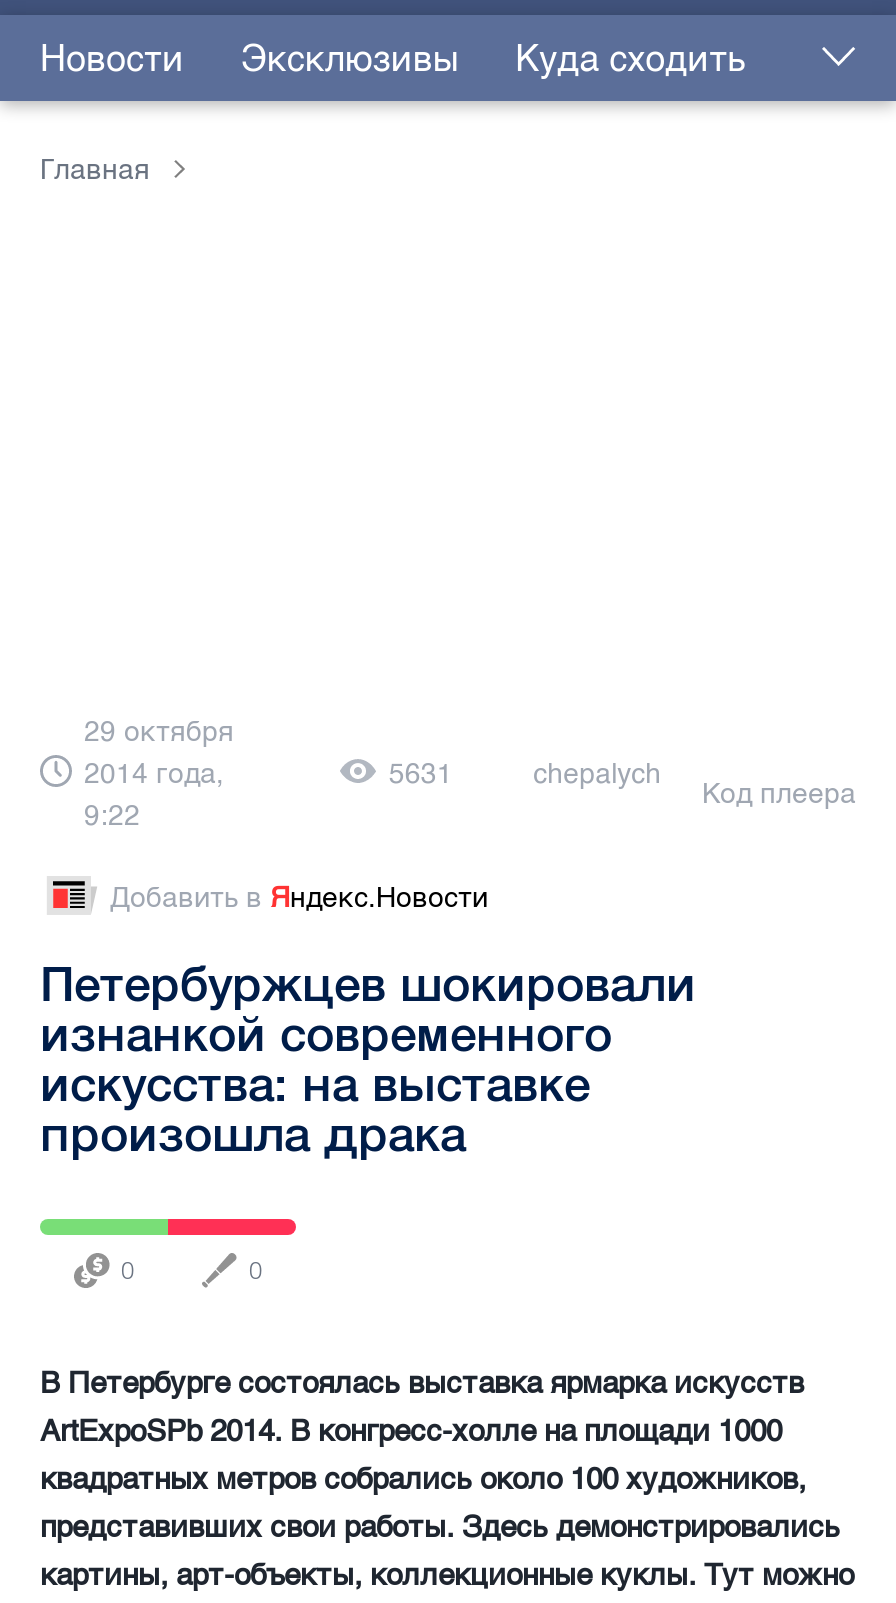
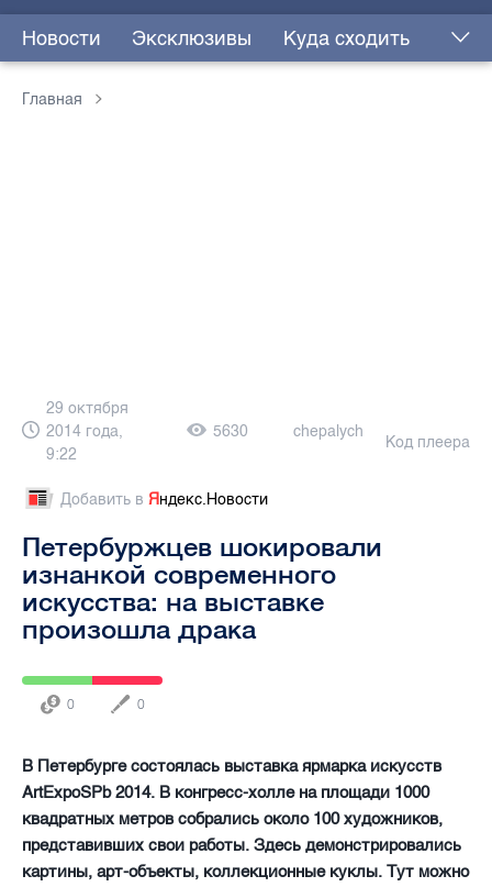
- 5631
+ 5630
